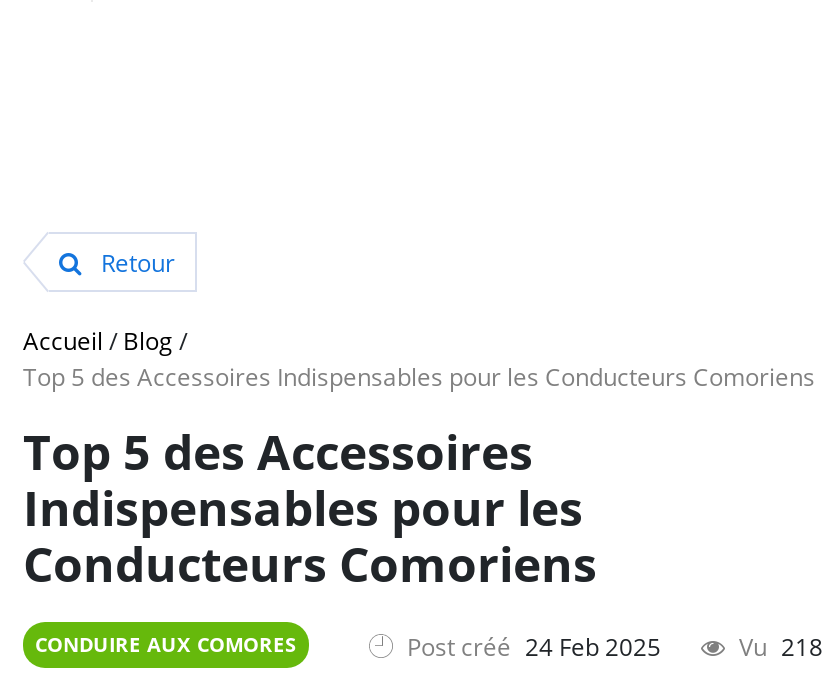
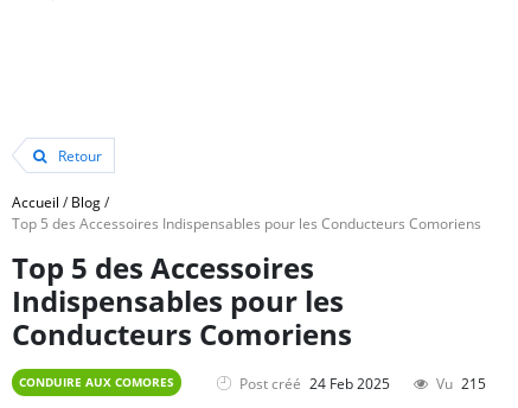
- Vu 218
+ Vu 215
